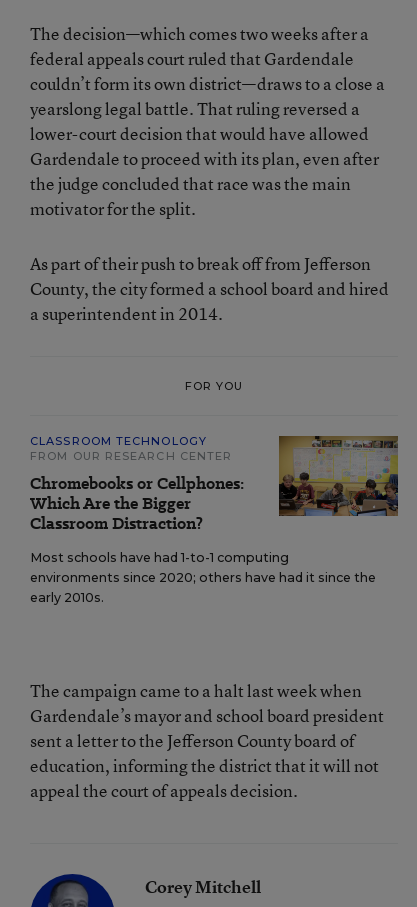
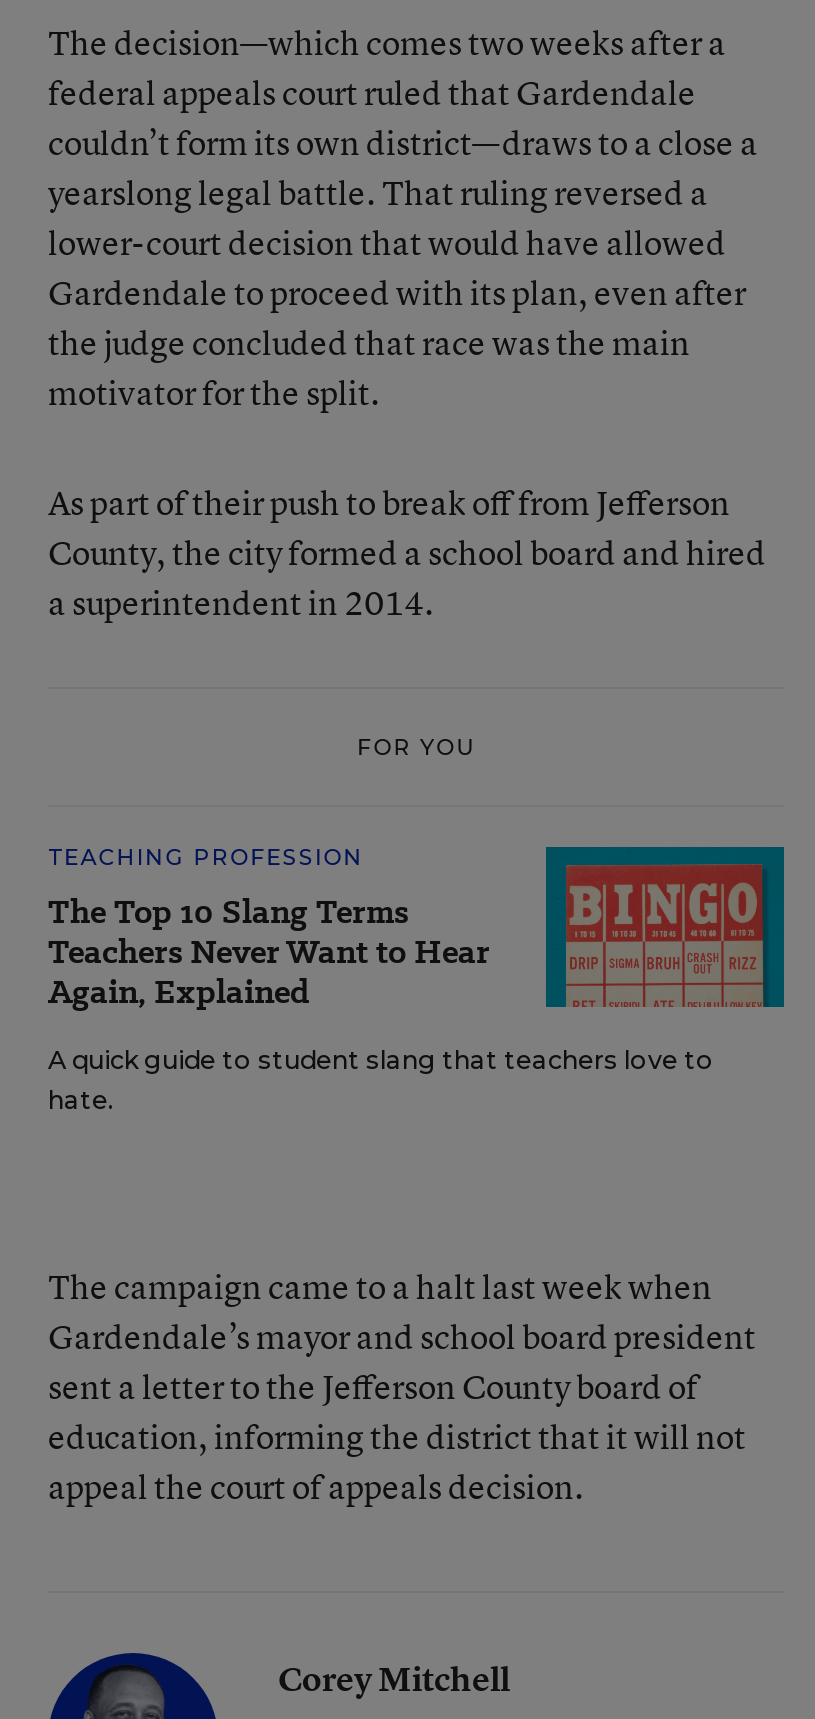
- CLASSROOM TECHNOLOGY
- FROM OUR RESEARCH CENTER
- Chromebooks or Cellphones:
- Which Are the Bigger
- Classroom Distraction?
+ TEACHING PROFESSION
+ The Top 10 Slang Terms
+ Teachers Never Want to Hear
+ Again, Explained

- [image]
- Most schools have had 1-to-1 computing
- environments since 2020; others have had it since the
- early 2010s.
+ [image]
+ A quick guide to student slang that teachers love to
+ hate.
